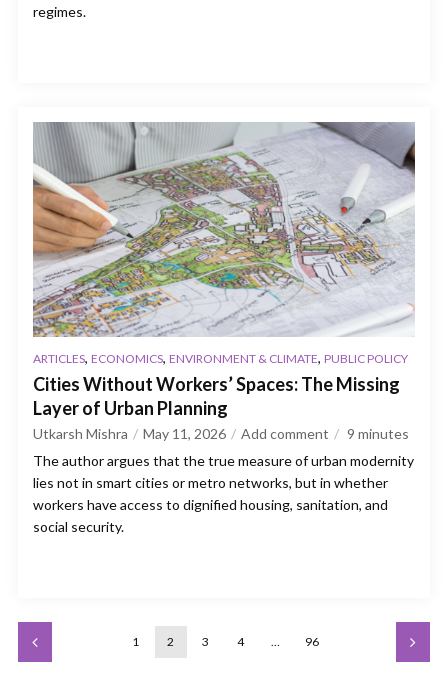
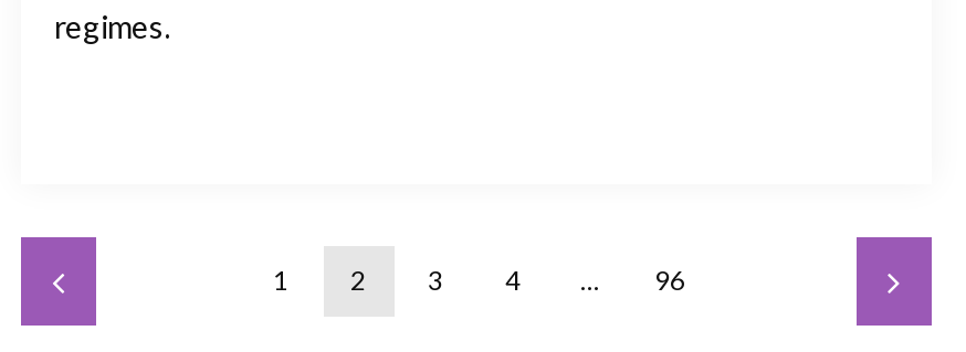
- [image]
- ARTICLES, ECONOMICS, ENVIRONMENT & CLIMATE, PUBLIC POLICY
- Cities Without Workers’ Spaces: The Missing
- Layer of Urban Planning
- Utkarsh Mishra
- May 11, 2026
- Add comment
- 9 minutes
- The author argues that the true measure of urban modernity
- lies not in smart cities or metro networks, but in whether
- workers have access to dignified housing, sanitation, and
- social security.
